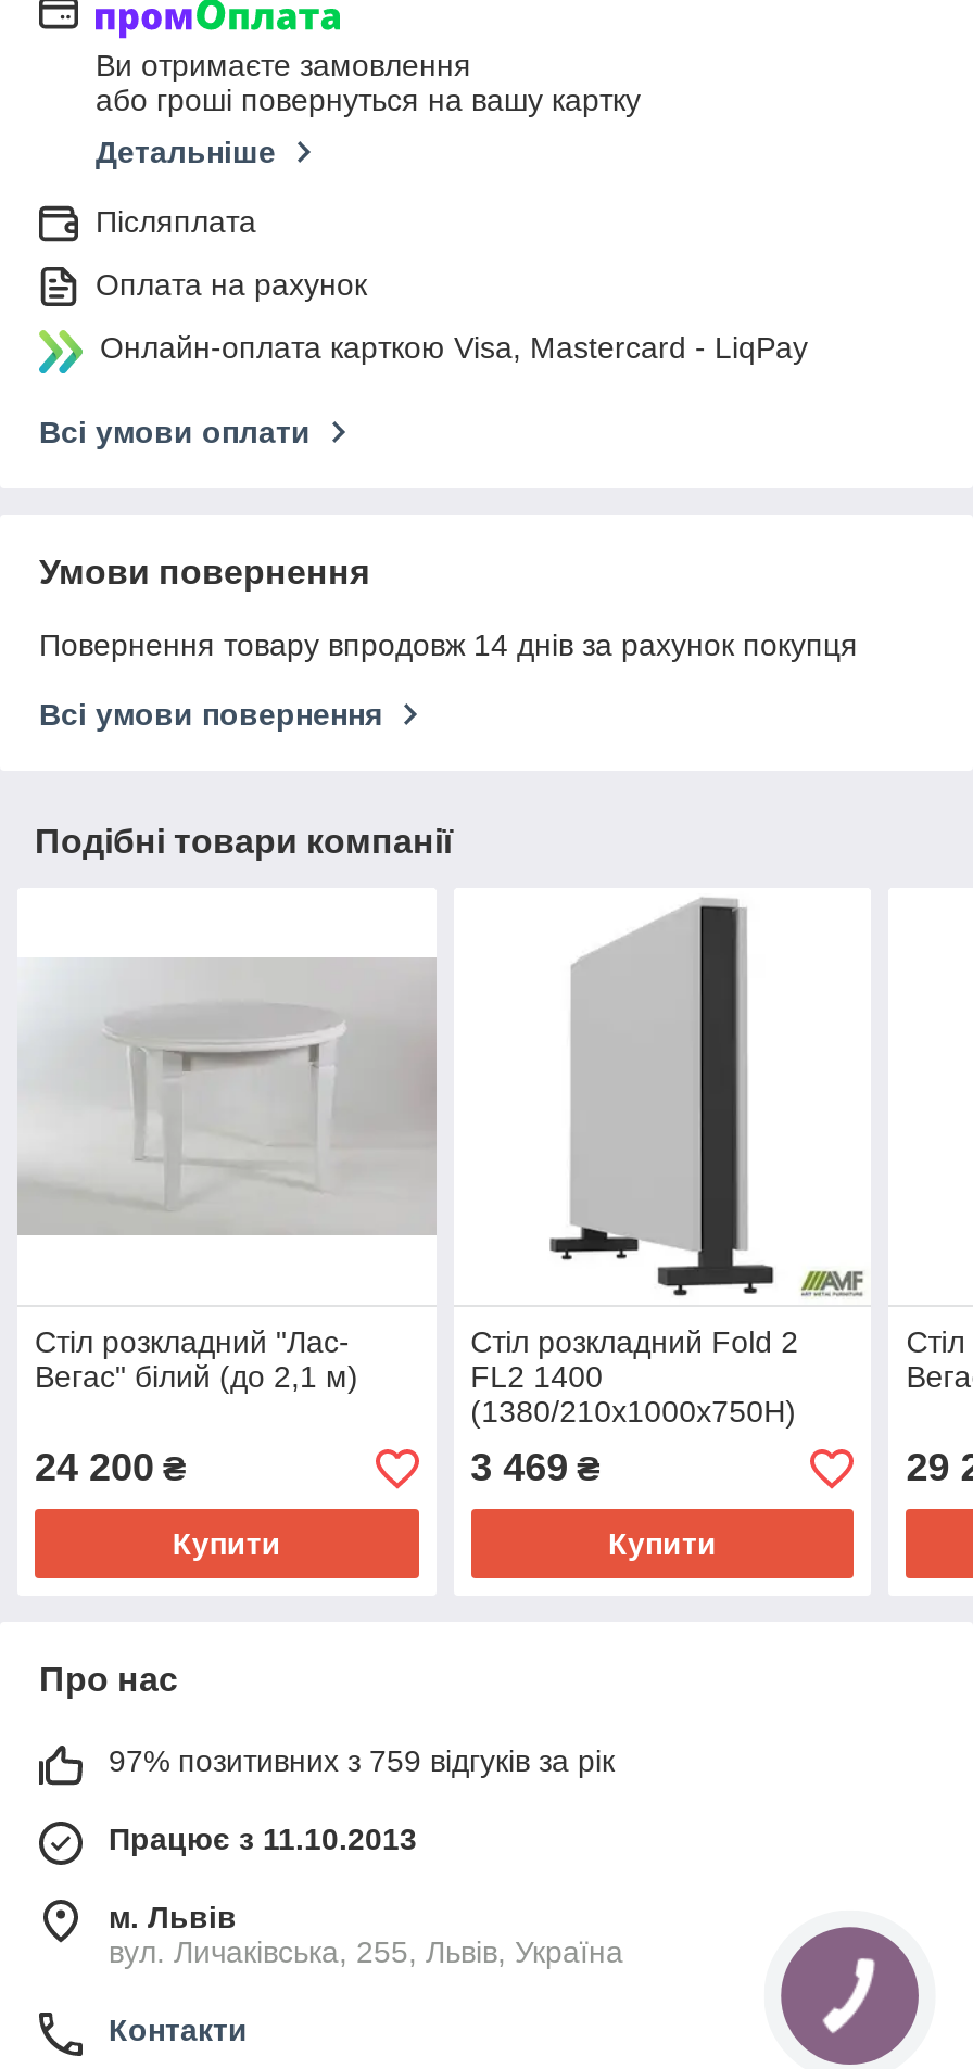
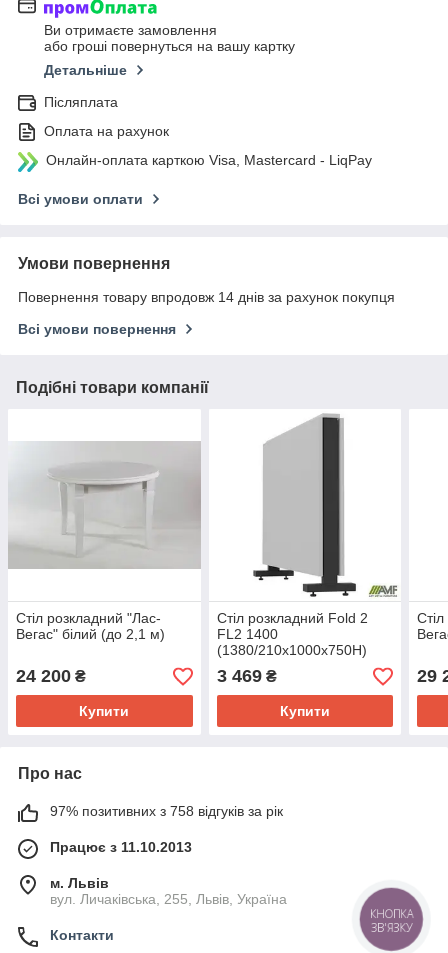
- 97% позитивних з 759 відгуків за рік
+ 97% позитивних з 758 відгуків за рік

+ КНОПКА
+ ЗВ'ЯЗКУ
